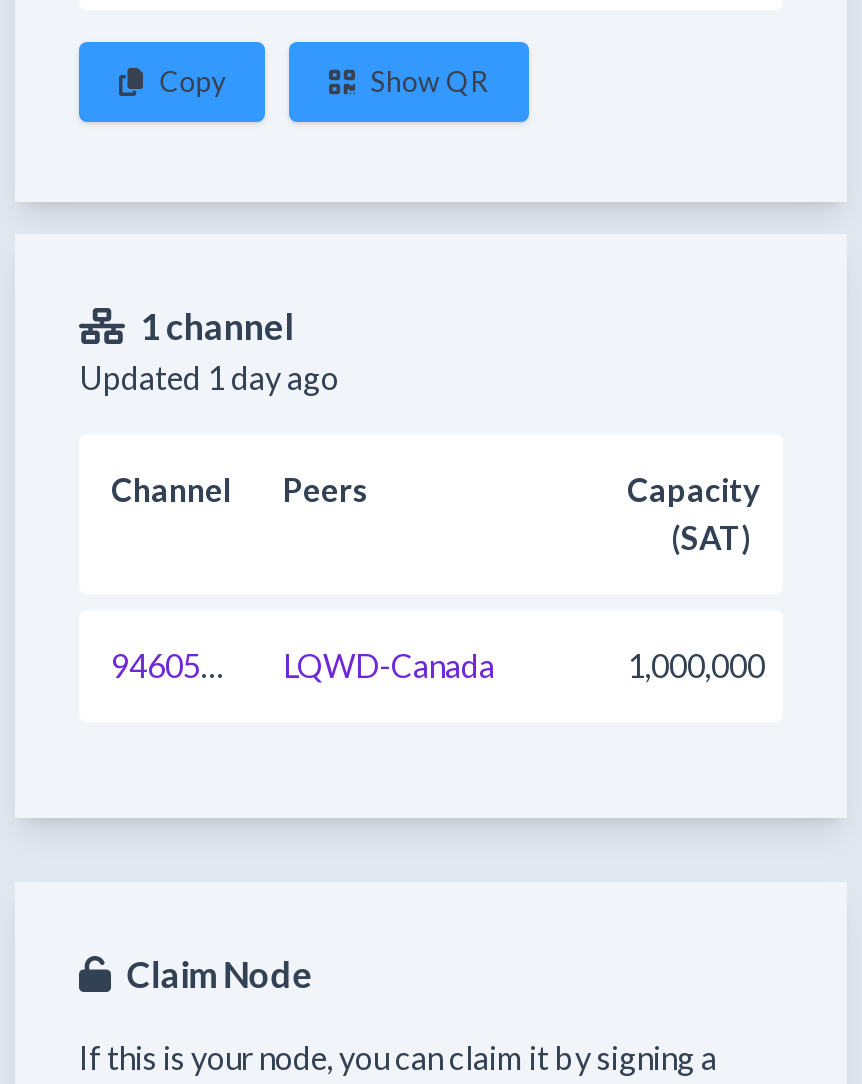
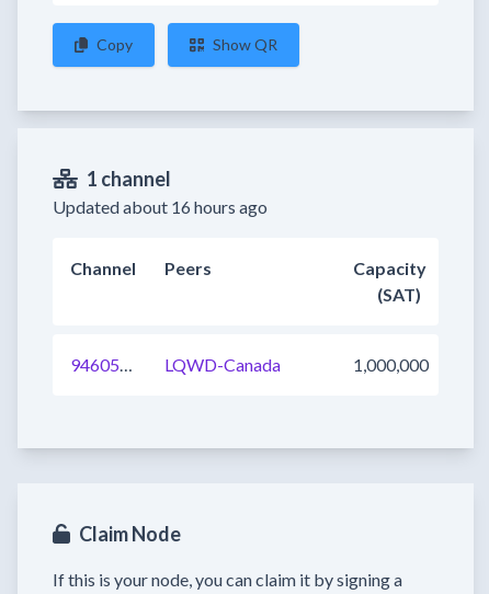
- Updated 1 day ago
+ Updated about 16 hours ago
